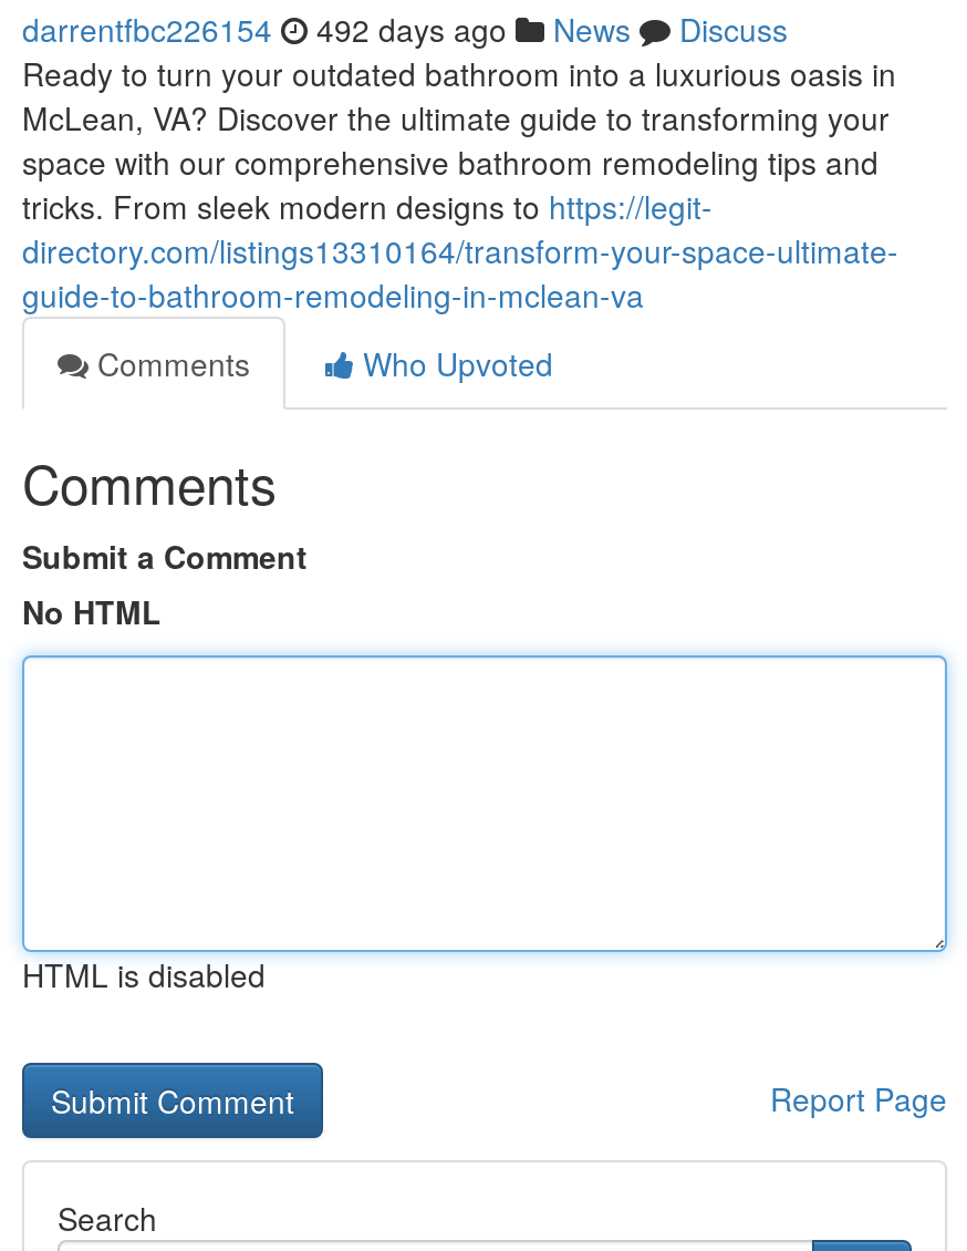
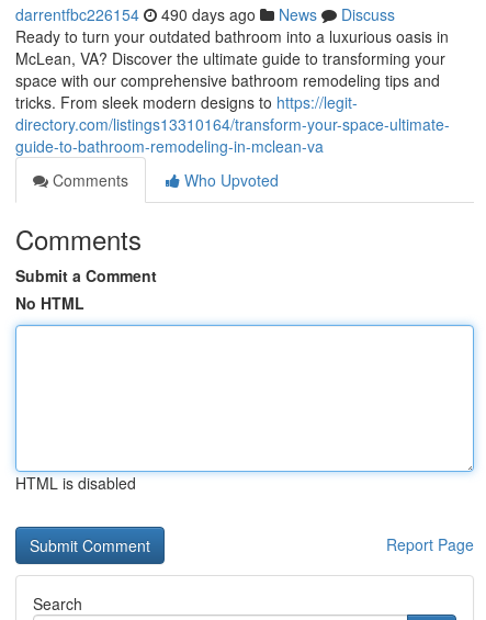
- darrentfbc226154 492 days ago News Discuss
+ darrentfbc226154 490 days ago News Discuss
